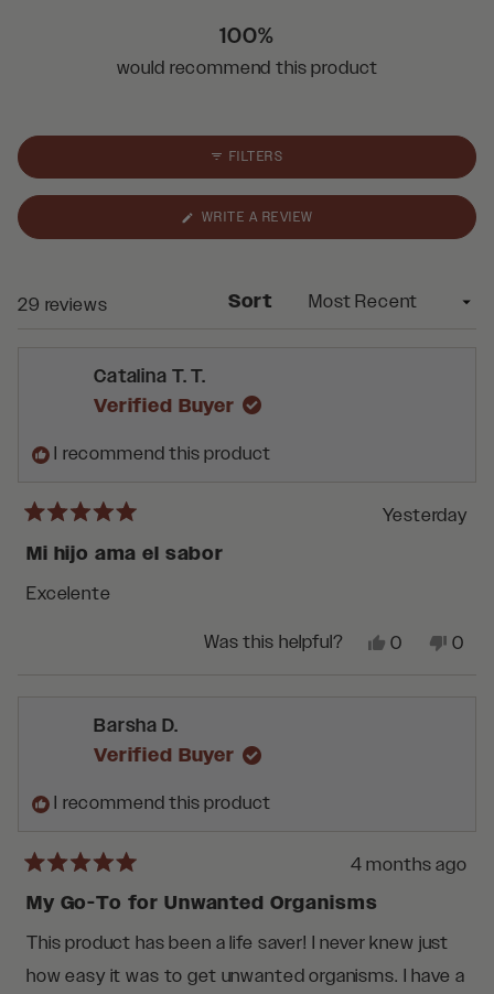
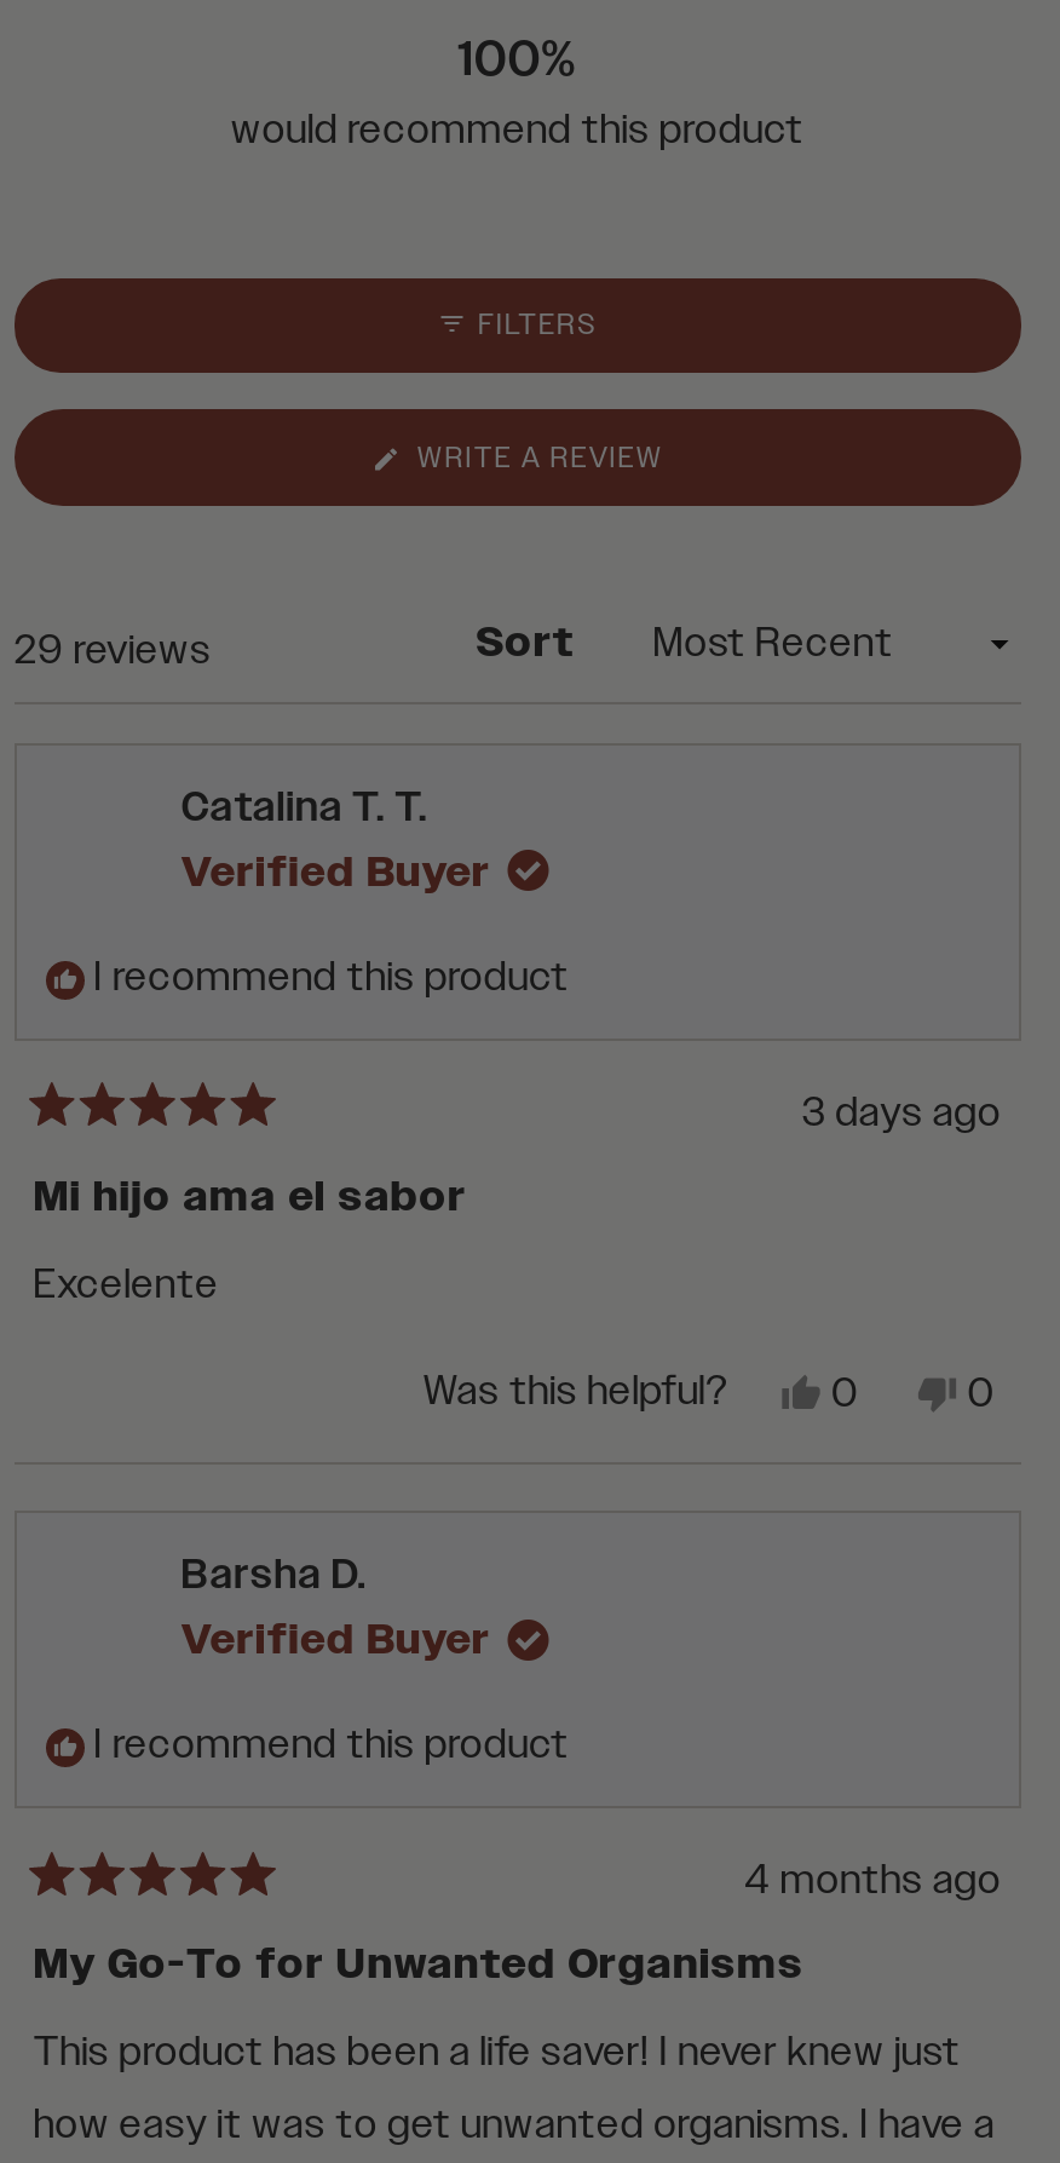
- Yesterday
+ 3 days ago
